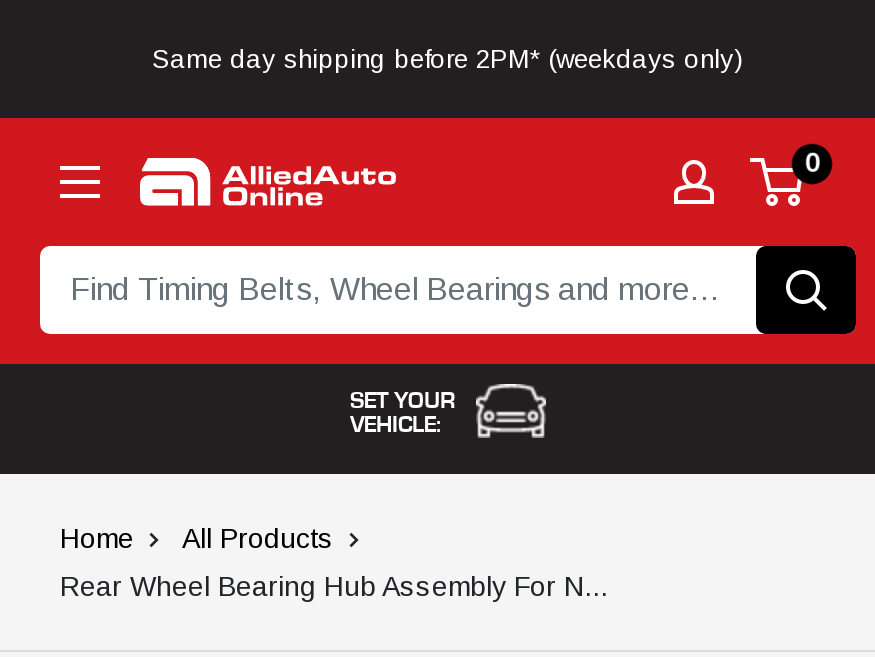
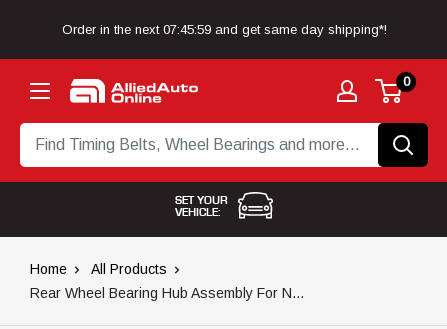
- Same day shipping before 2PM* (weekdays only)
+ Order in the next 07:45:59 and get same day shipping*!
